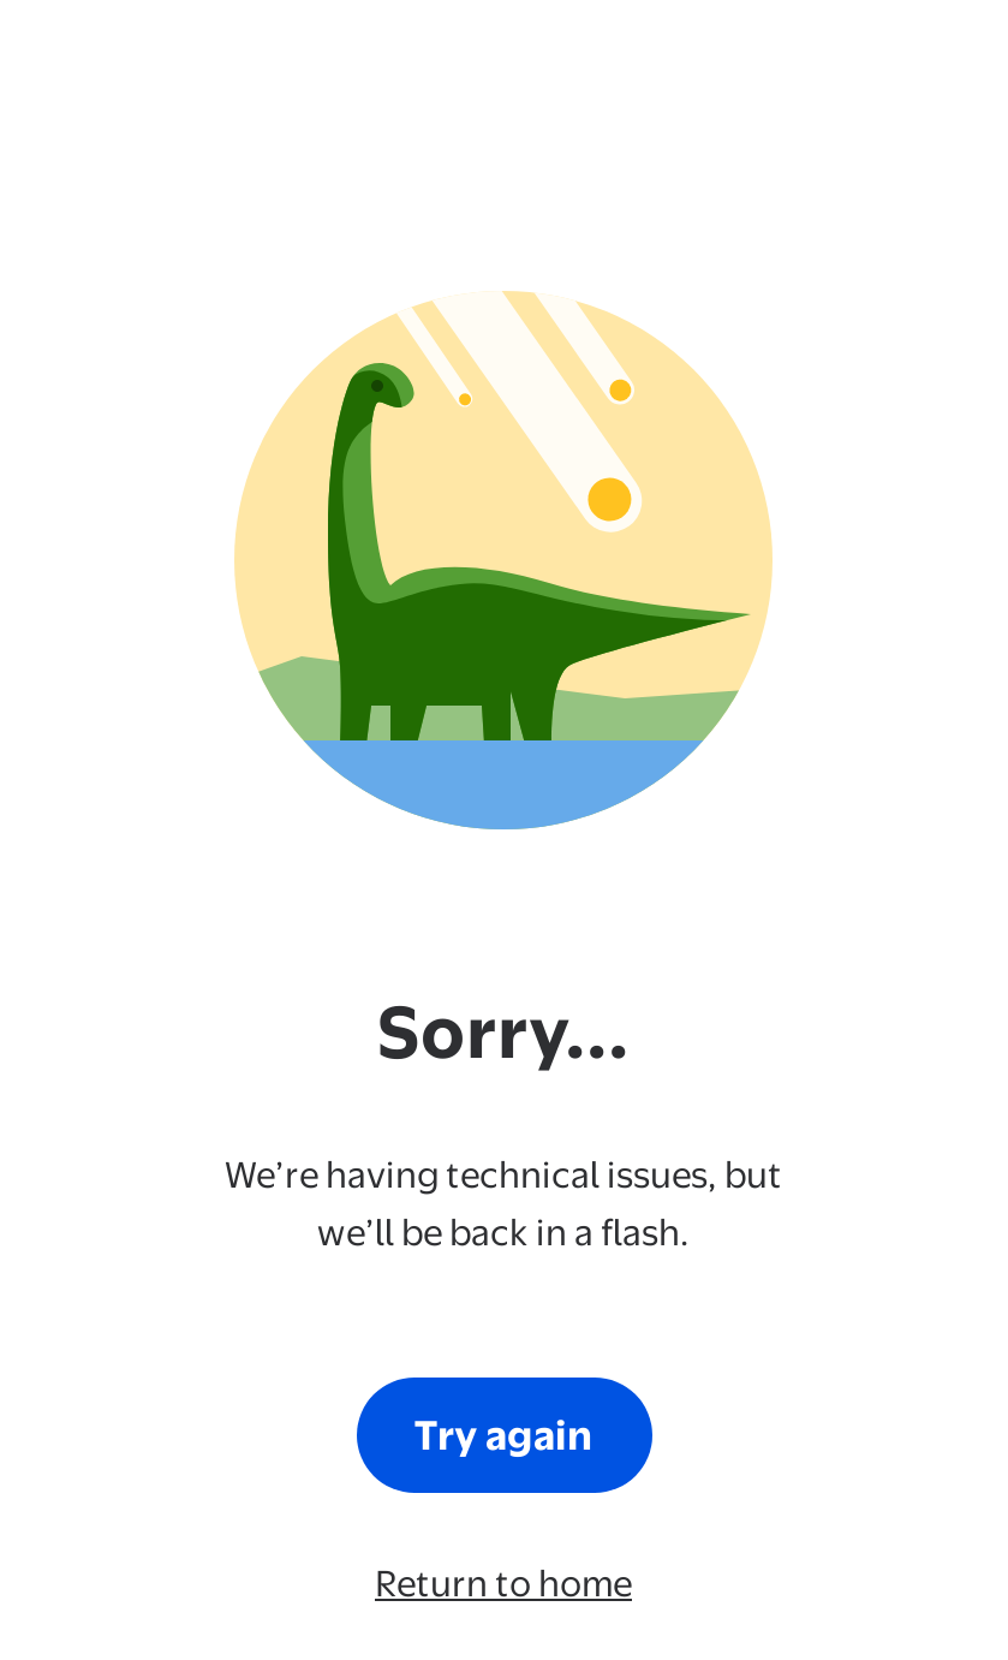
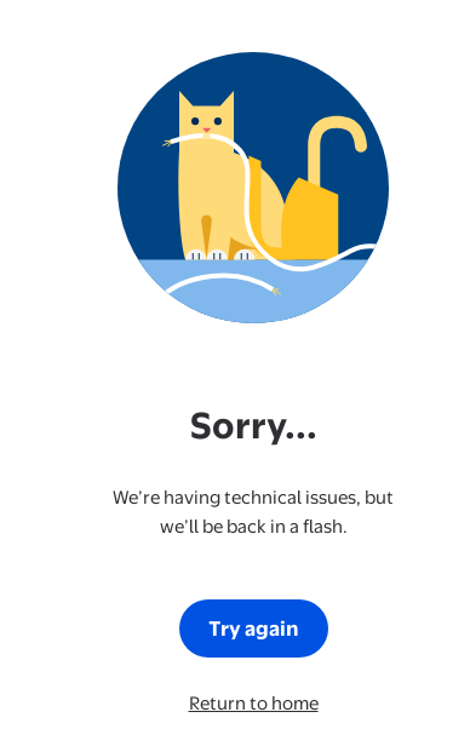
- [image]
+ [image]
